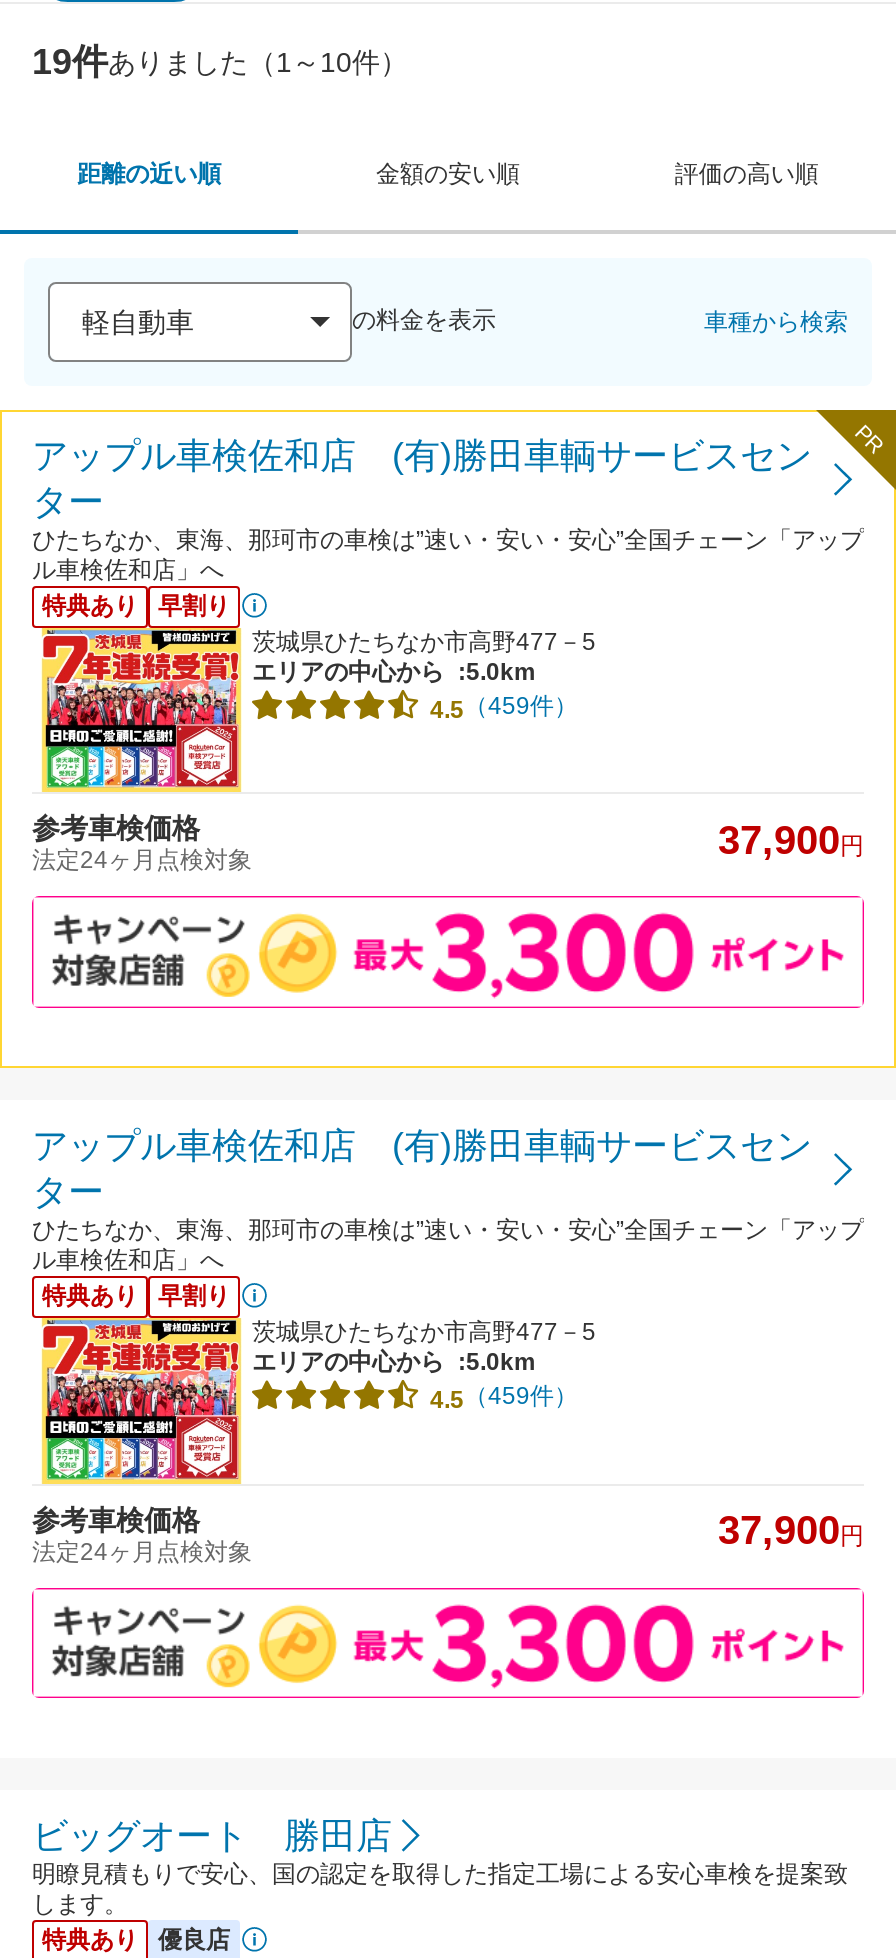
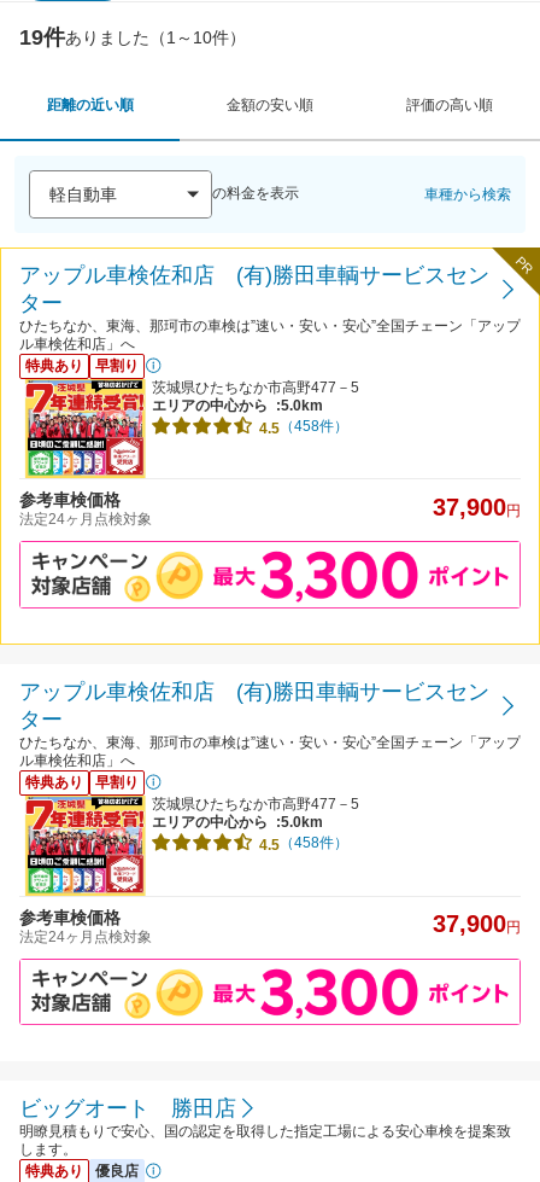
- 4.5（459件）
+ 4.5（458件）

- 4.5（459件）
+ 4.5（458件）
